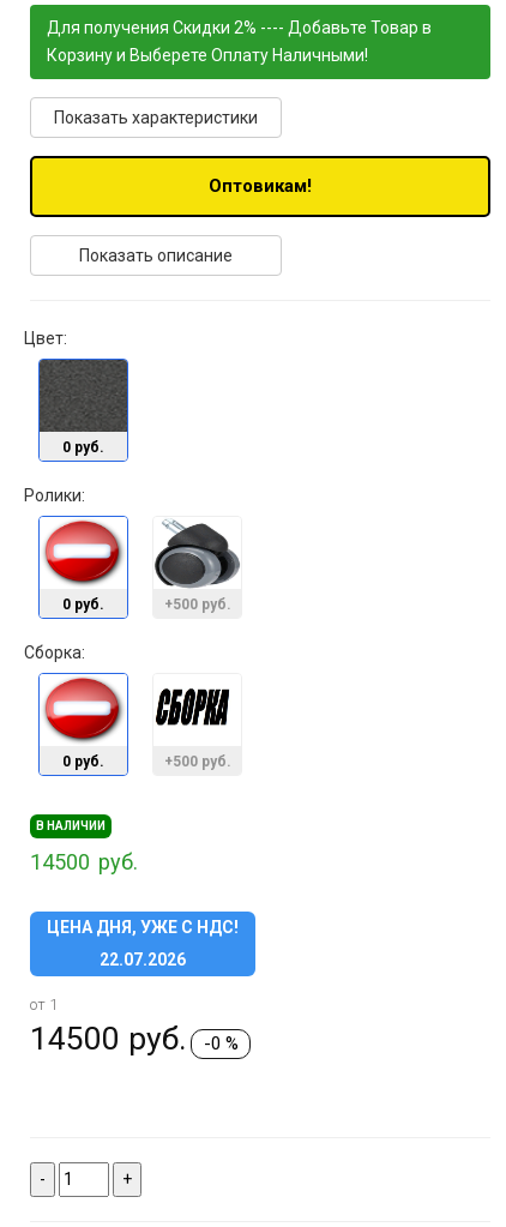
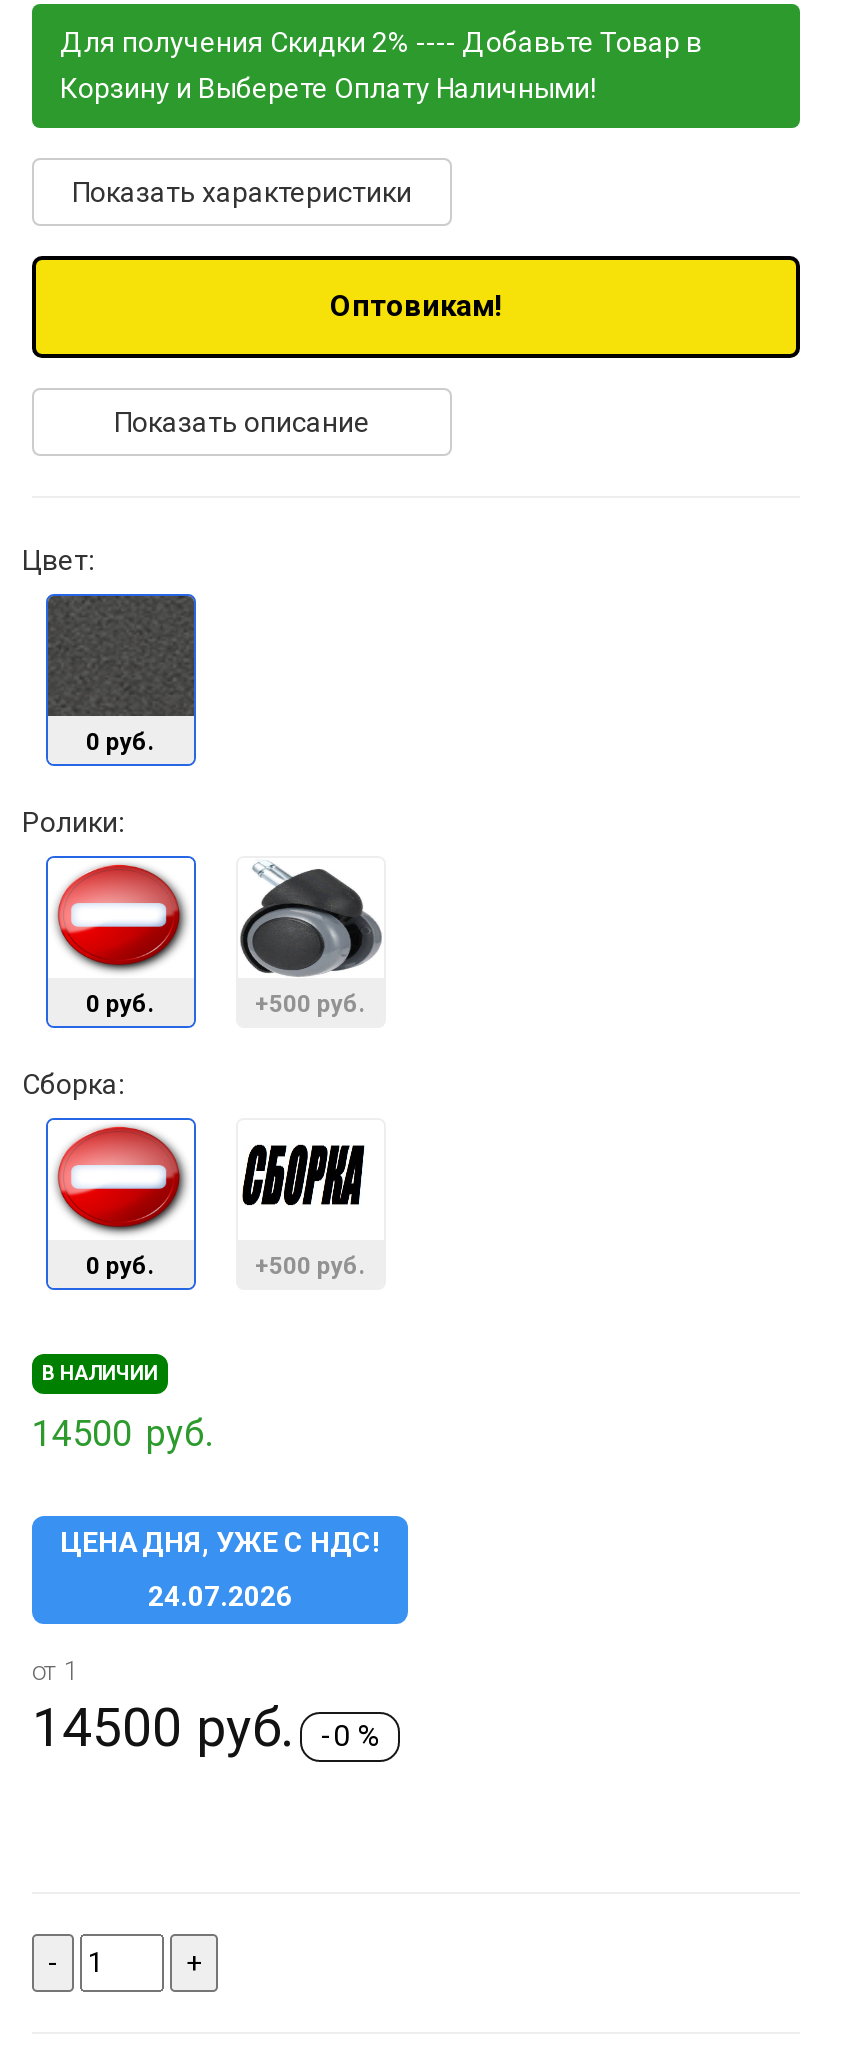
- 22.07.2026
+ 24.07.2026
